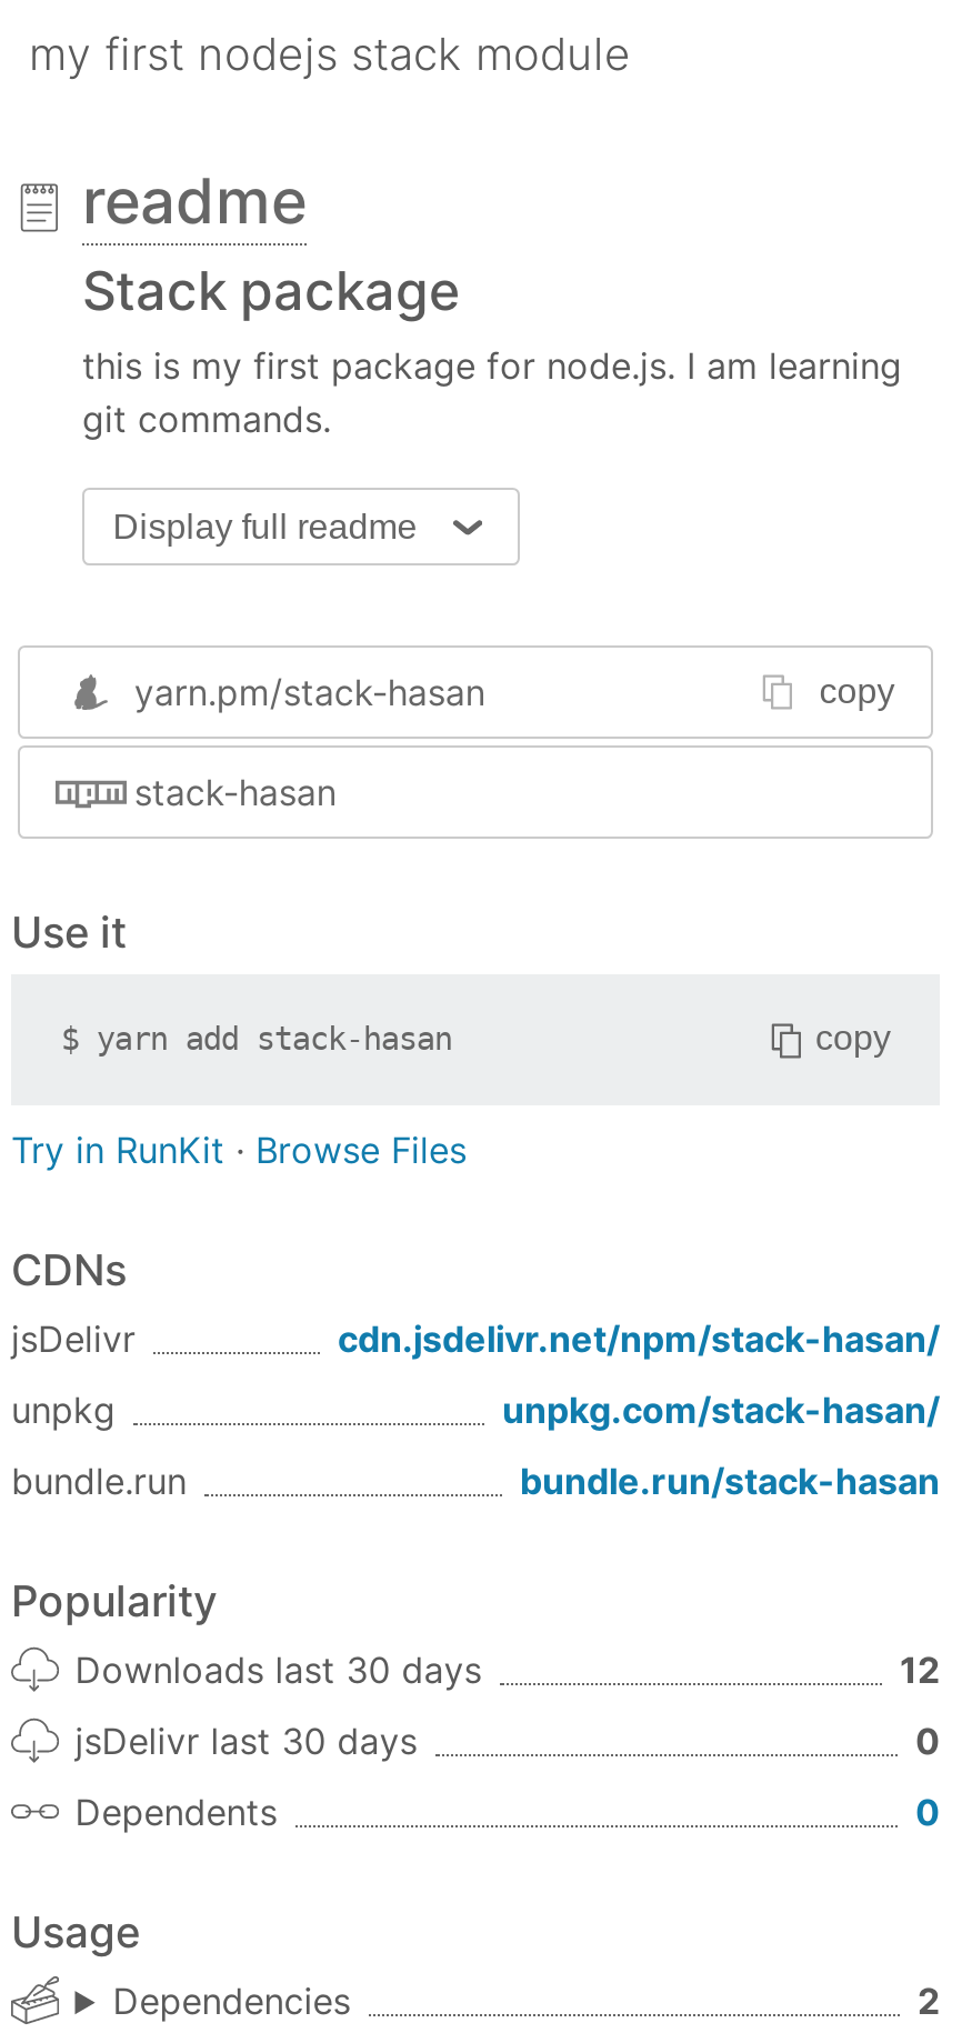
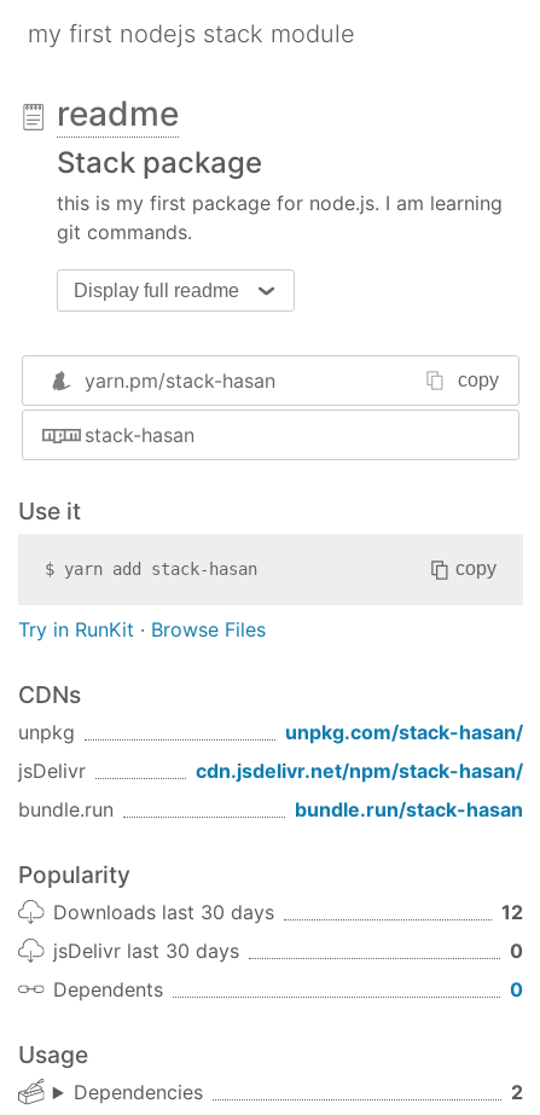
moved down: jsDelivr | cdn.jsdelivr.net/npm/stack-hasan/

moved up: unpkg | unpkg.com/stack-hasan/
